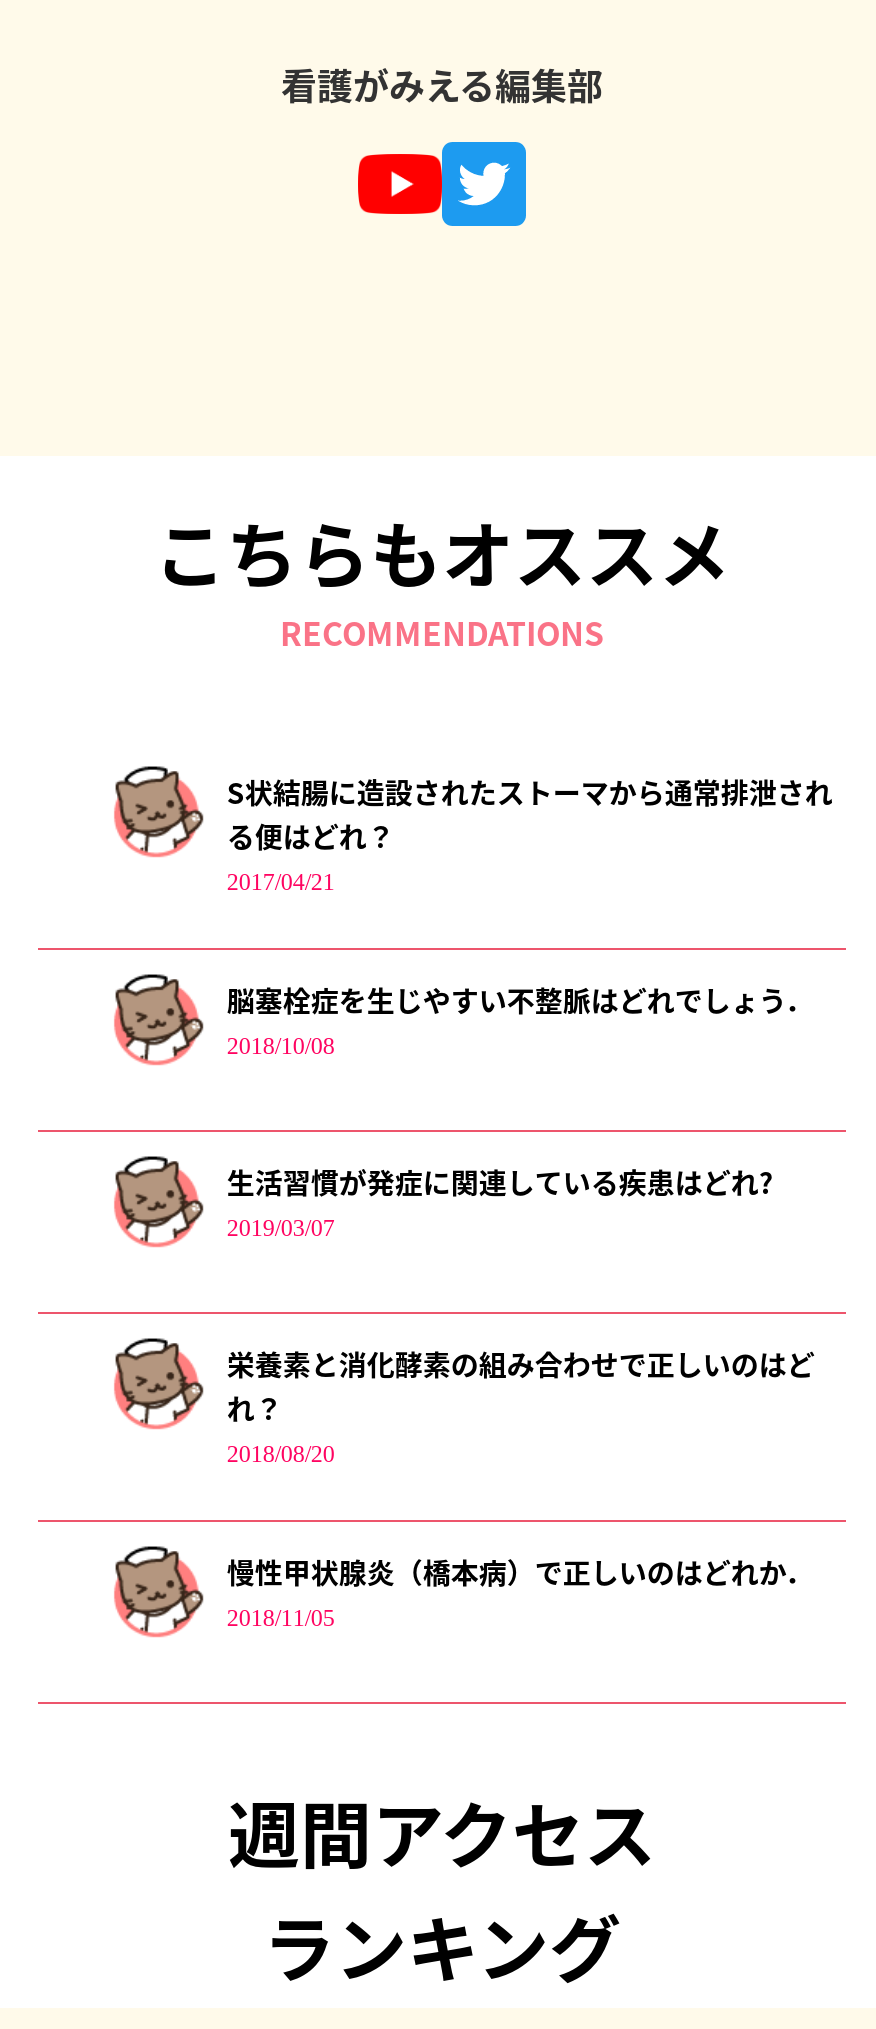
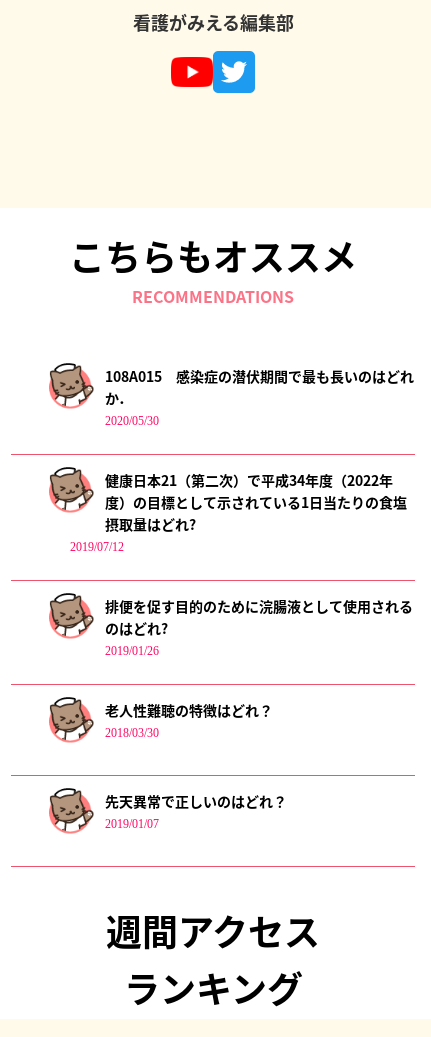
- S状結腸に造設されたストーマから通常排泄され
- る便はどれ？
- 2017/04/21
+ 108A015 感染症の潜伏期間で最も長いのはどれ
+ か．
+ 2020/05/30

- 脳塞栓症を生じやすい不整脈はどれでしょう．
- 2018/10/08
+ 健康日本21（第二次）で平成34年度（2022年
+ 度）の目標として示されている1日当たりの食塩
+ 摂取量はどれ?
+ 2019/07/12

- 生活習慣が発症に関連している疾患はどれ?
- 2019/03/07
+ 排便を促す目的のために浣腸液として使用される
+ のはどれ?
+ 2019/01/26

- [image]
- 栄養素と消化酵素の組み合わせで正しいのはど
- れ？
- 2018/08/20
+ [image]
+ 老人性難聴の特徴はどれ？
+ 2018/03/30

- 慢性甲状腺炎（橋本病）で正しいのはどれか．
- 2018/11/05
+ 先天異常で正しいのはどれ？
+ 2019/01/07
